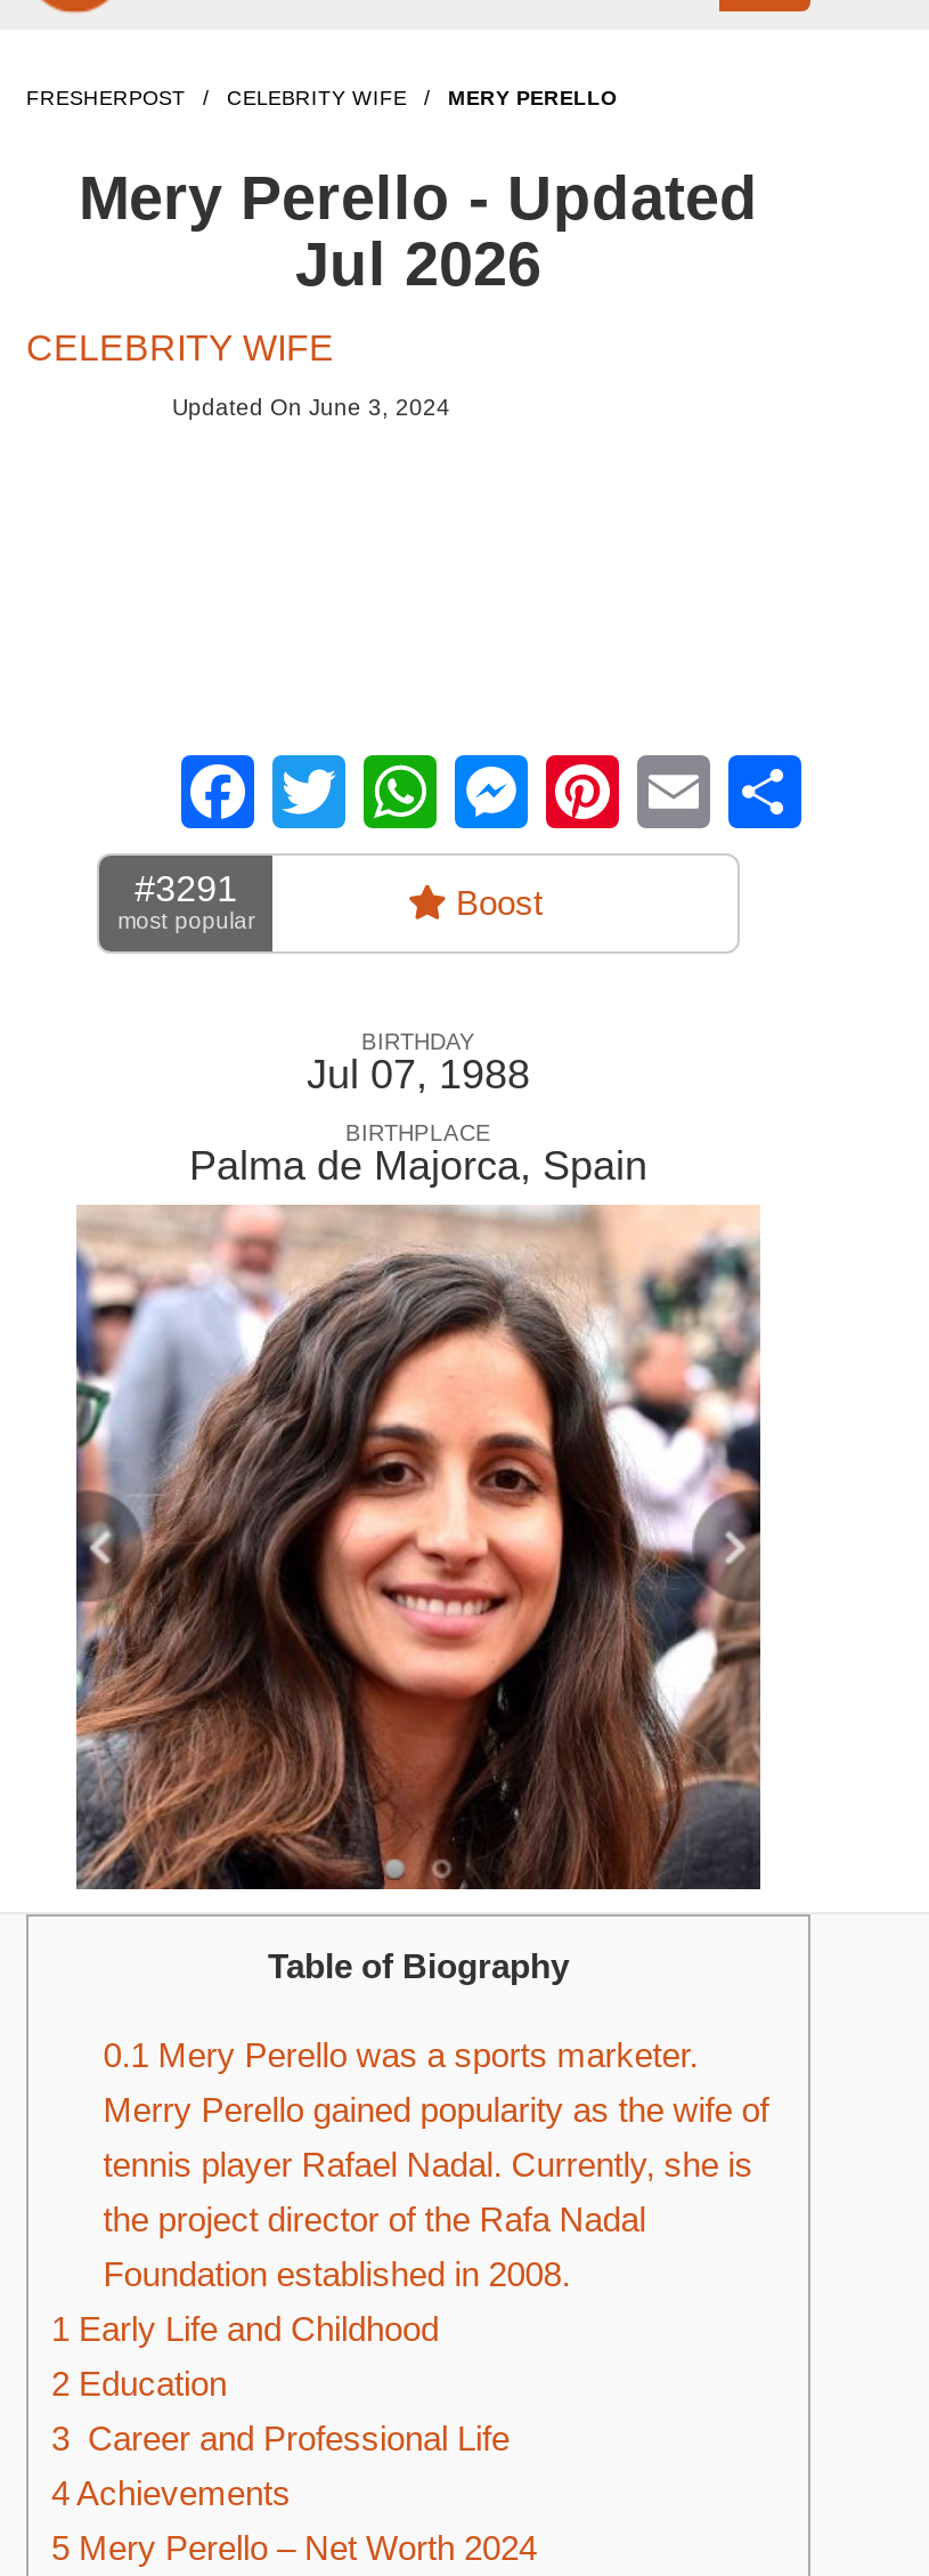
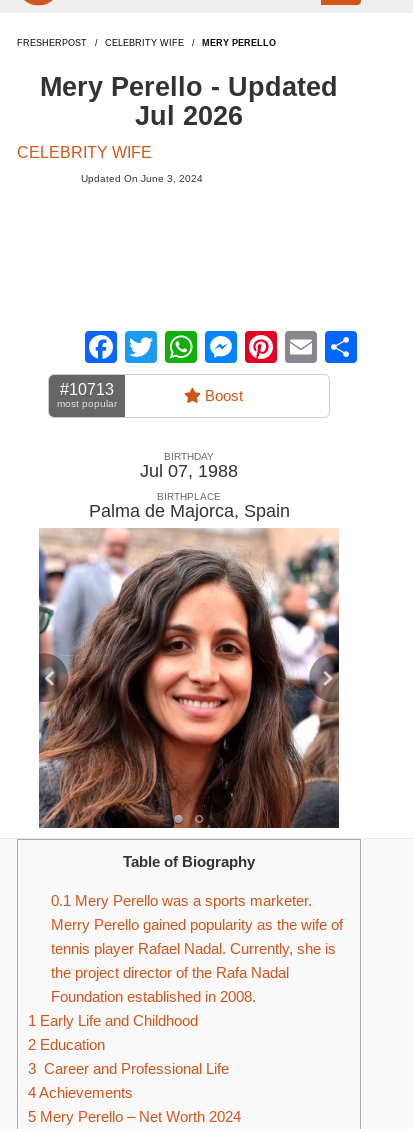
- #3291
+ #10713
